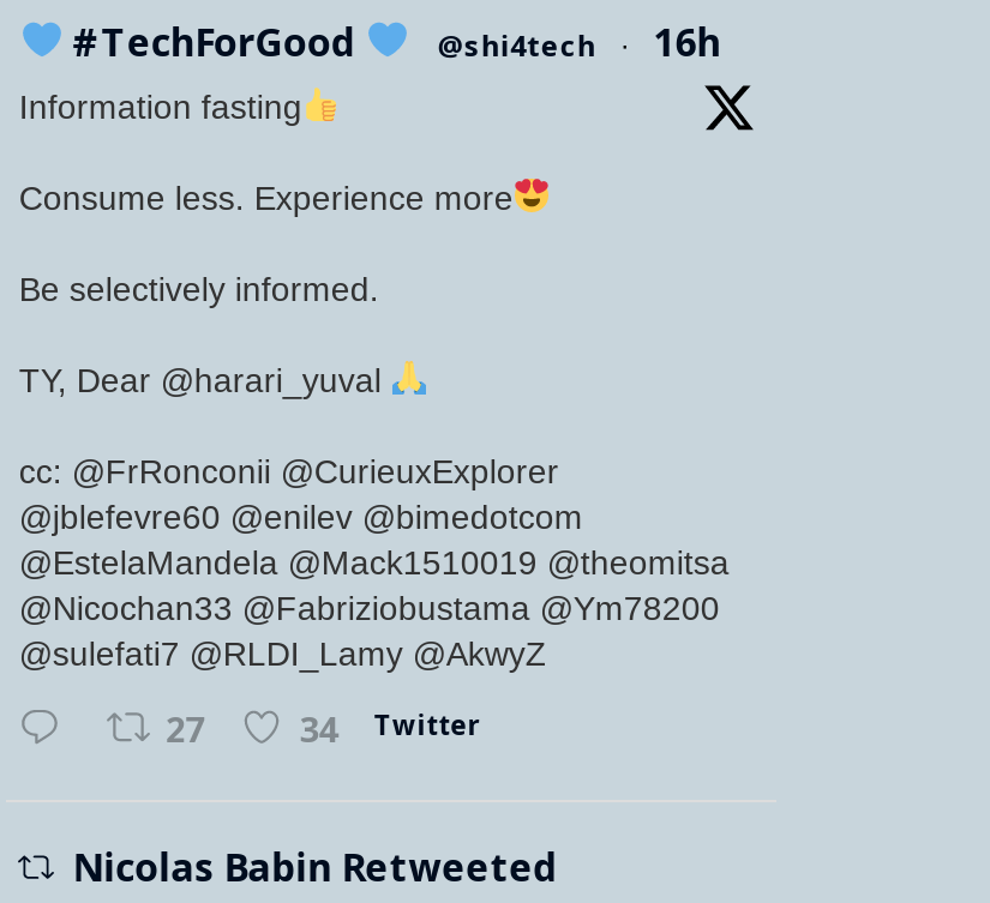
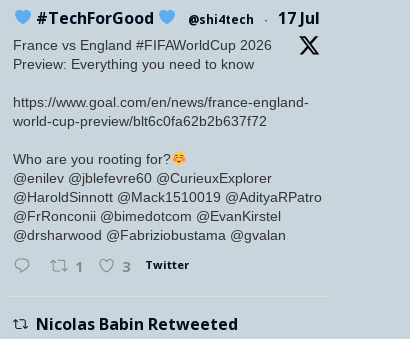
- 16h
- Information fasting
- Consume less. Experience more
- Be selectively informed.
- TY, Dear @harari_yuval
- cc: @FrRonconii @CurieuxExplorer
- @jblefevre60 @enilev @bimedotcom
- @EstelaMandela @Mack1510019 @theomitsa
- @Nicochan33 @Fabriziobustama @Ym78200
- @sulefati7 @RLDI_Lamy @AkwyZ
- 27
- 34
+ 17 Jul
+ France vs England #FIFAWorldCup 2026
+ Preview: Everything you need to know
+ https://www.goal.com/en/news/france-england-
+ world-cup-preview/blt6c0fa62b2b637f72
+ Who are you rooting for?
+ @enilev @jblefevre60 @CurieuxExplorer
+ @HaroldSinnott @Mack1510019 @AdityaRPatro
+ @FrRonconii @bimedotcom @EvanKirstel
+ @drsharwood @Fabriziobustama @gvalan
+ 1
+ 3
